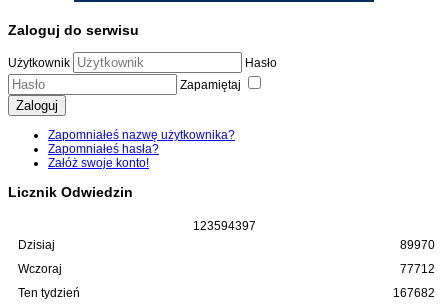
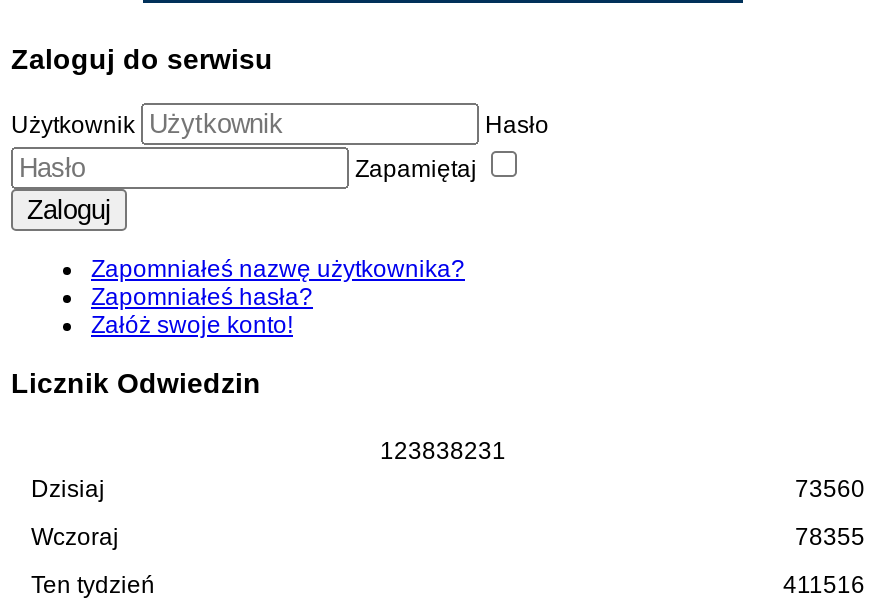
- 123594397
+ 123838231

- 89970
+ 73560

- 77712
+ 78355

- 167682
+ 411516
